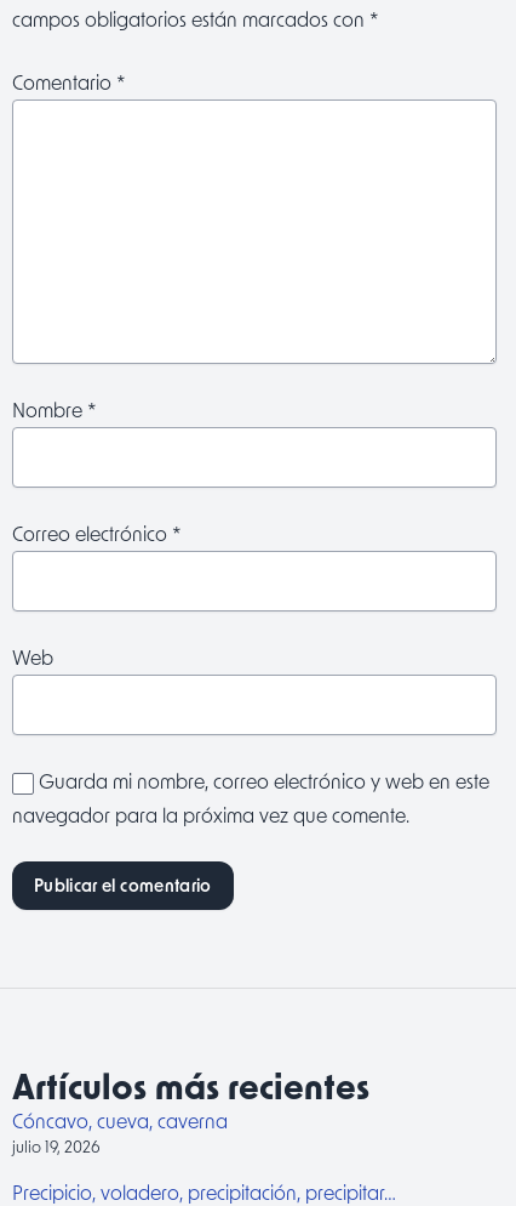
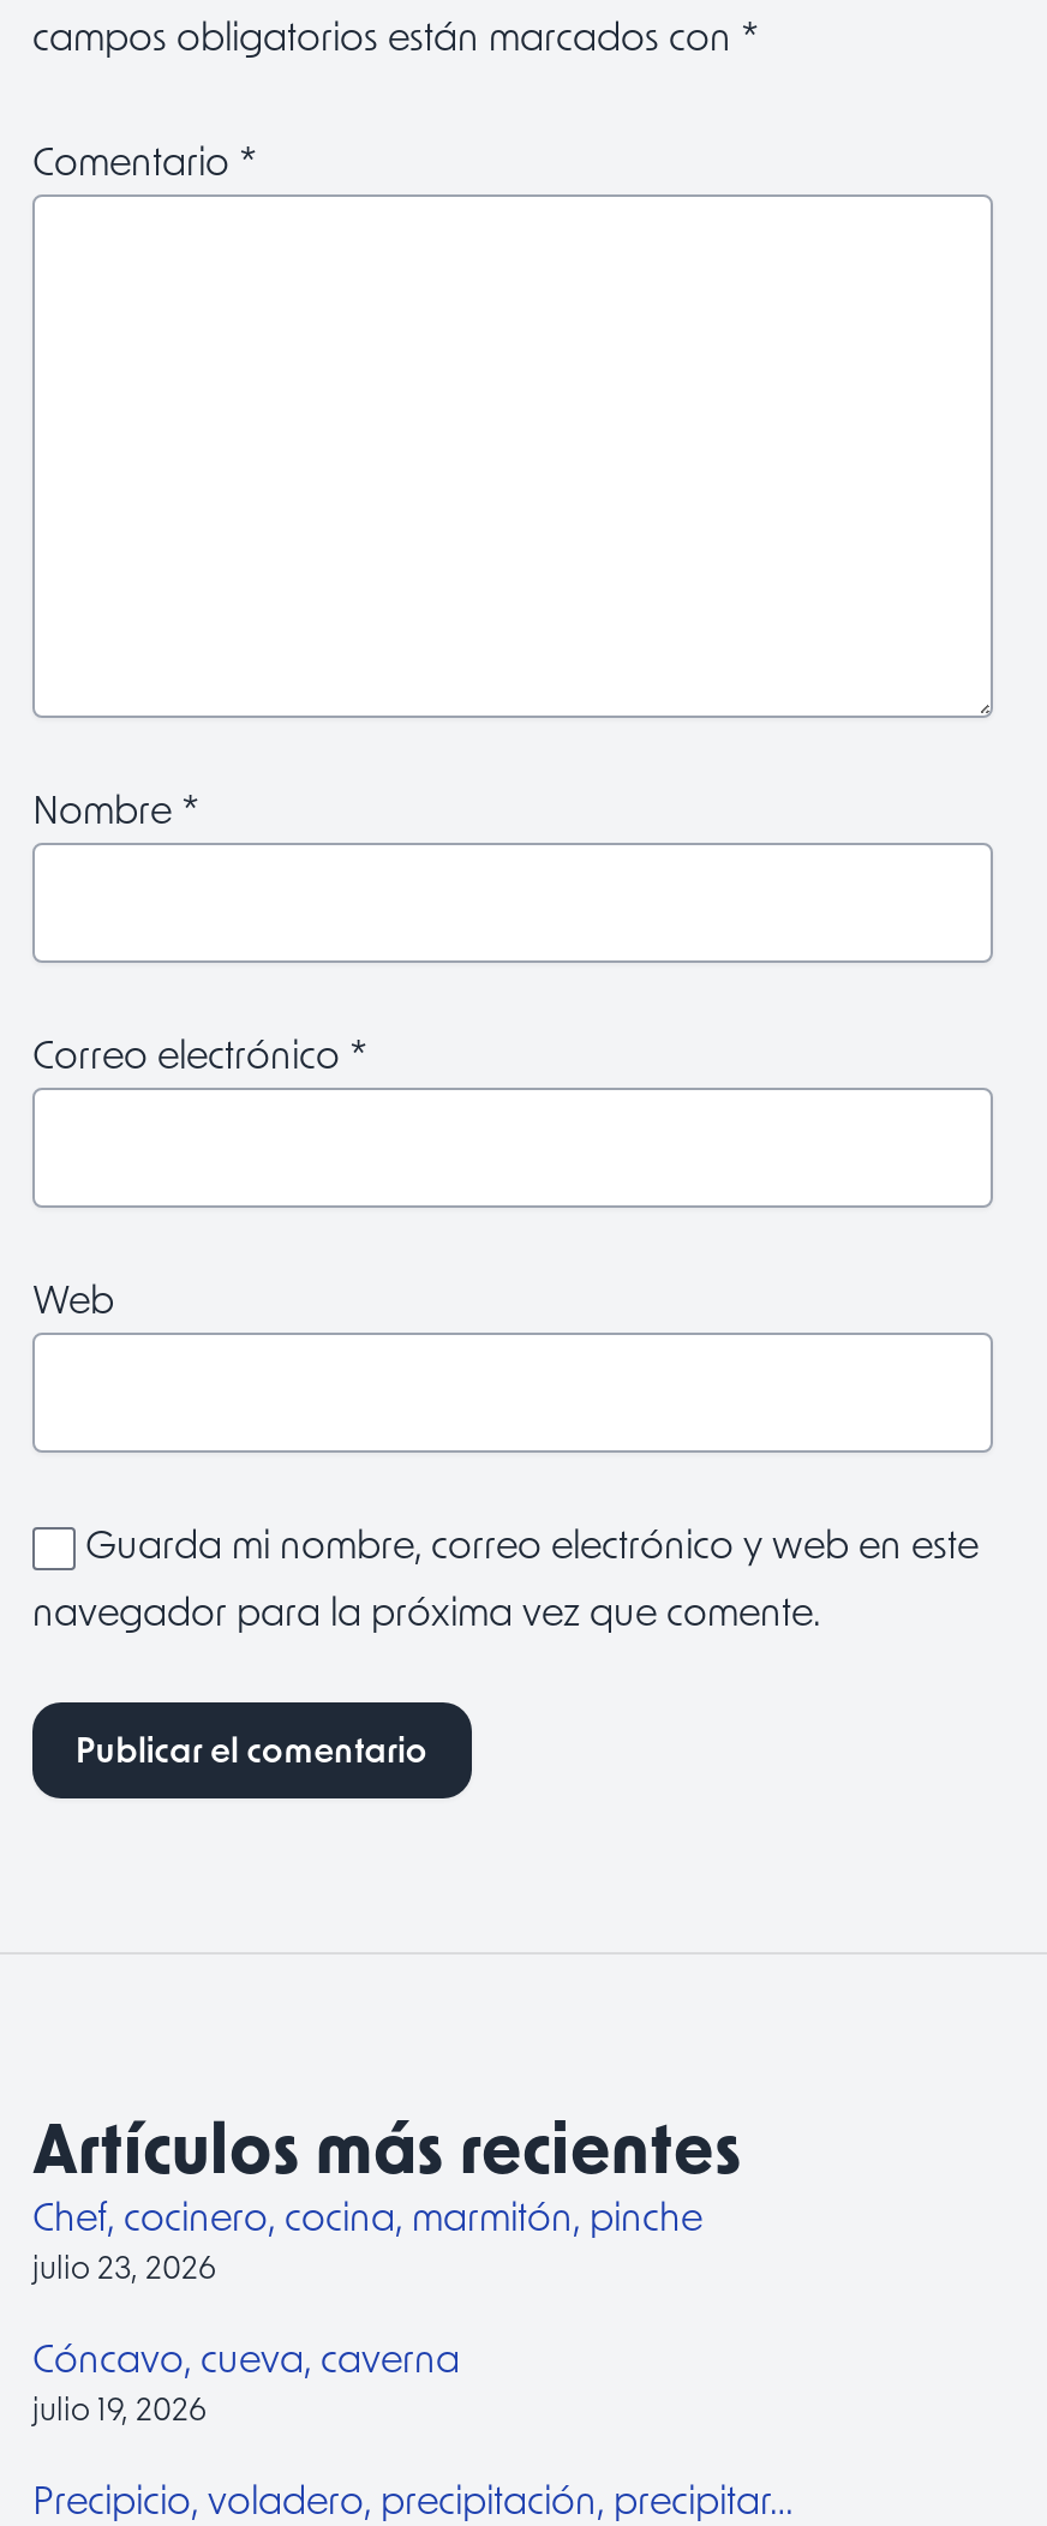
+ Chef, cocinero, cocina, marmitón, pinche
+ julio 23, 2026
